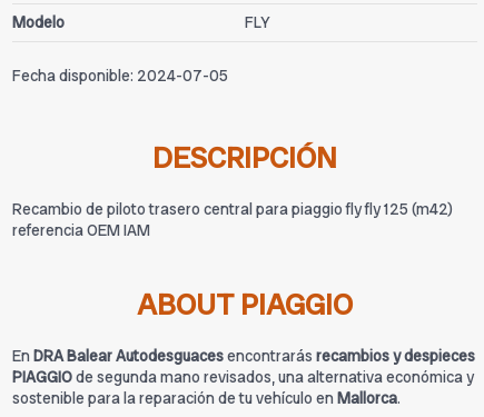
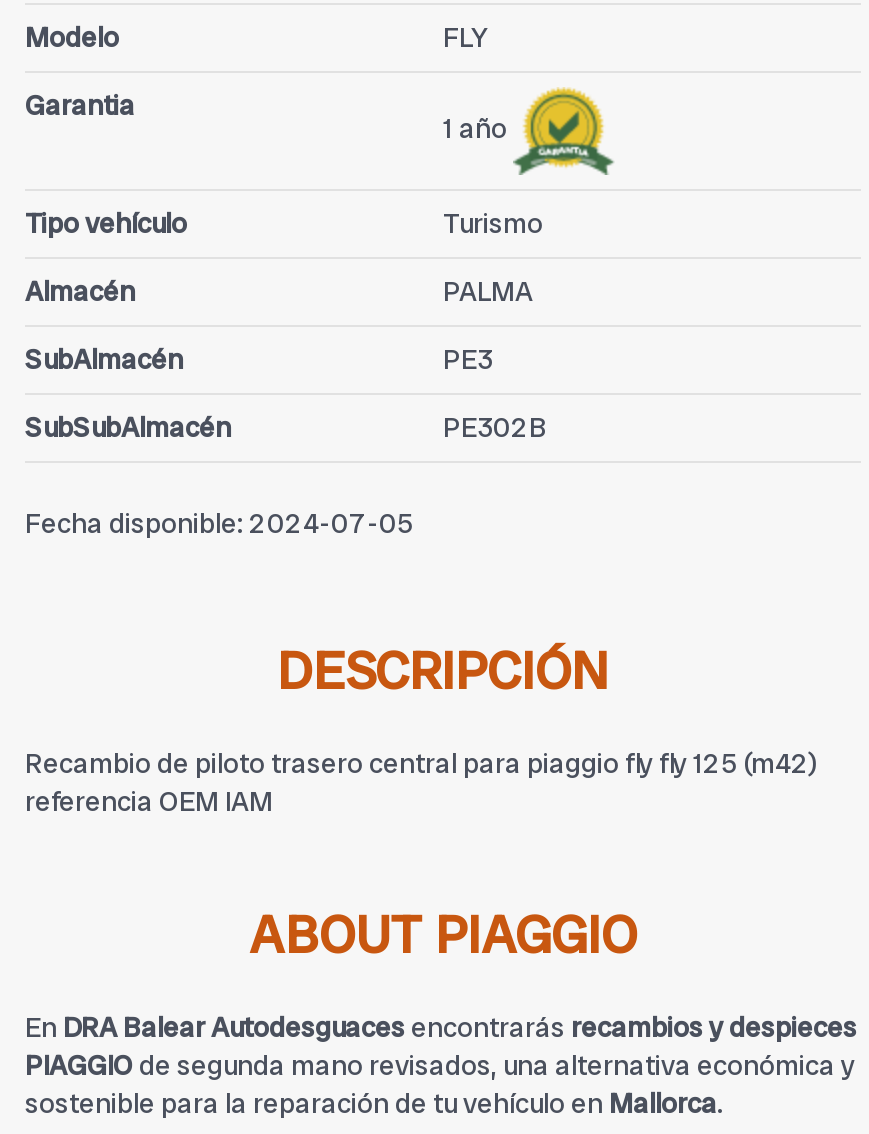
+ [image]
+ Garantia
+ 1 año
+ Tipo vehículo
+ Turismo
+ Almacén
+ PALMA
+ SubAlmacén
+ PE3
+ SubSubAlmacén
+ PE302B
